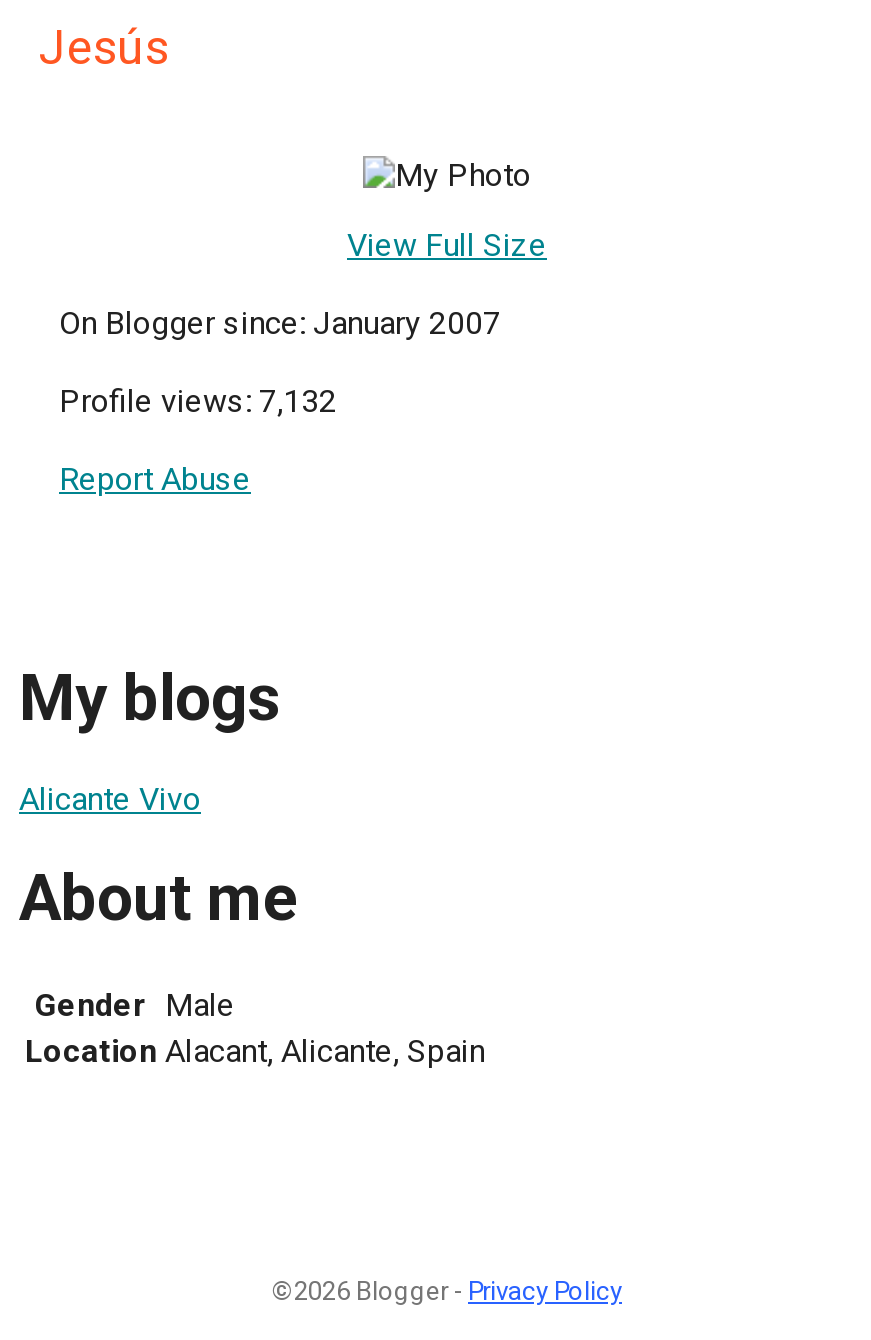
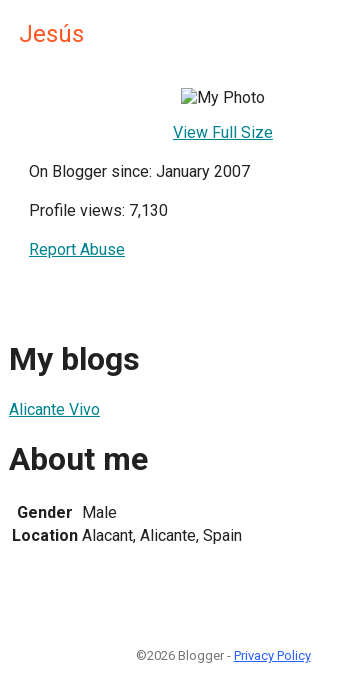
- Profile views: 7,132
+ Profile views: 7,130
